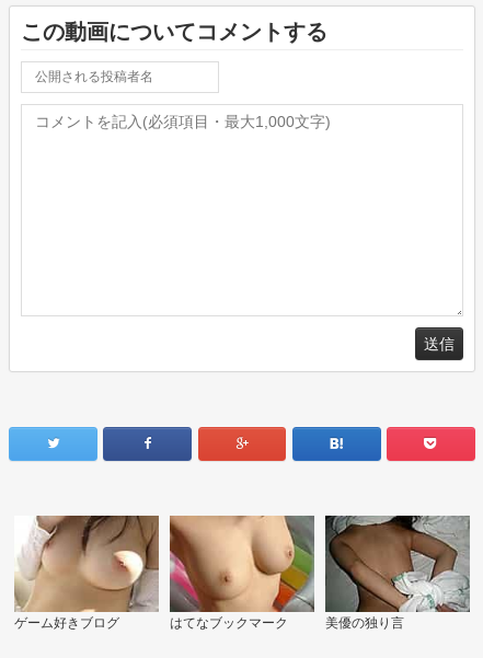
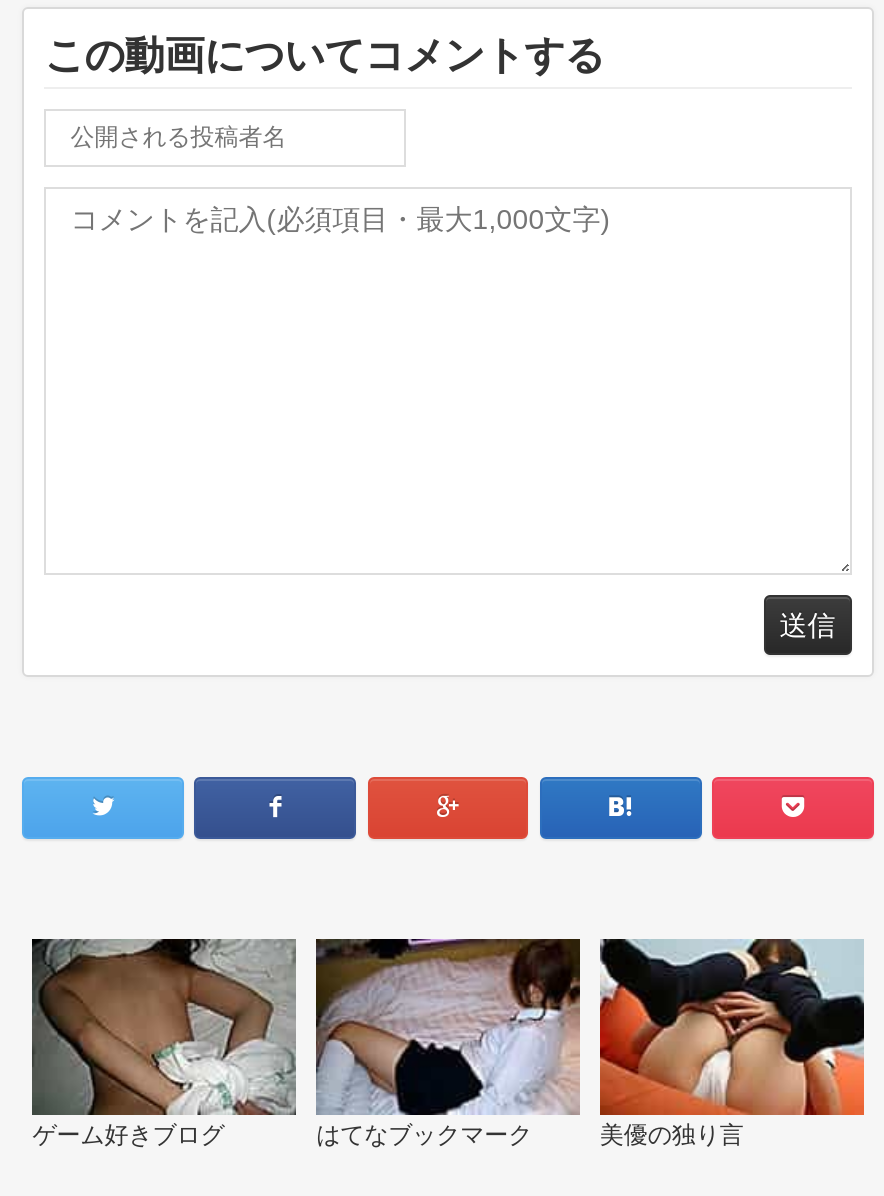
- [image]
+ [image]

- [image]
+ [image]

- [image]
+ [image]
